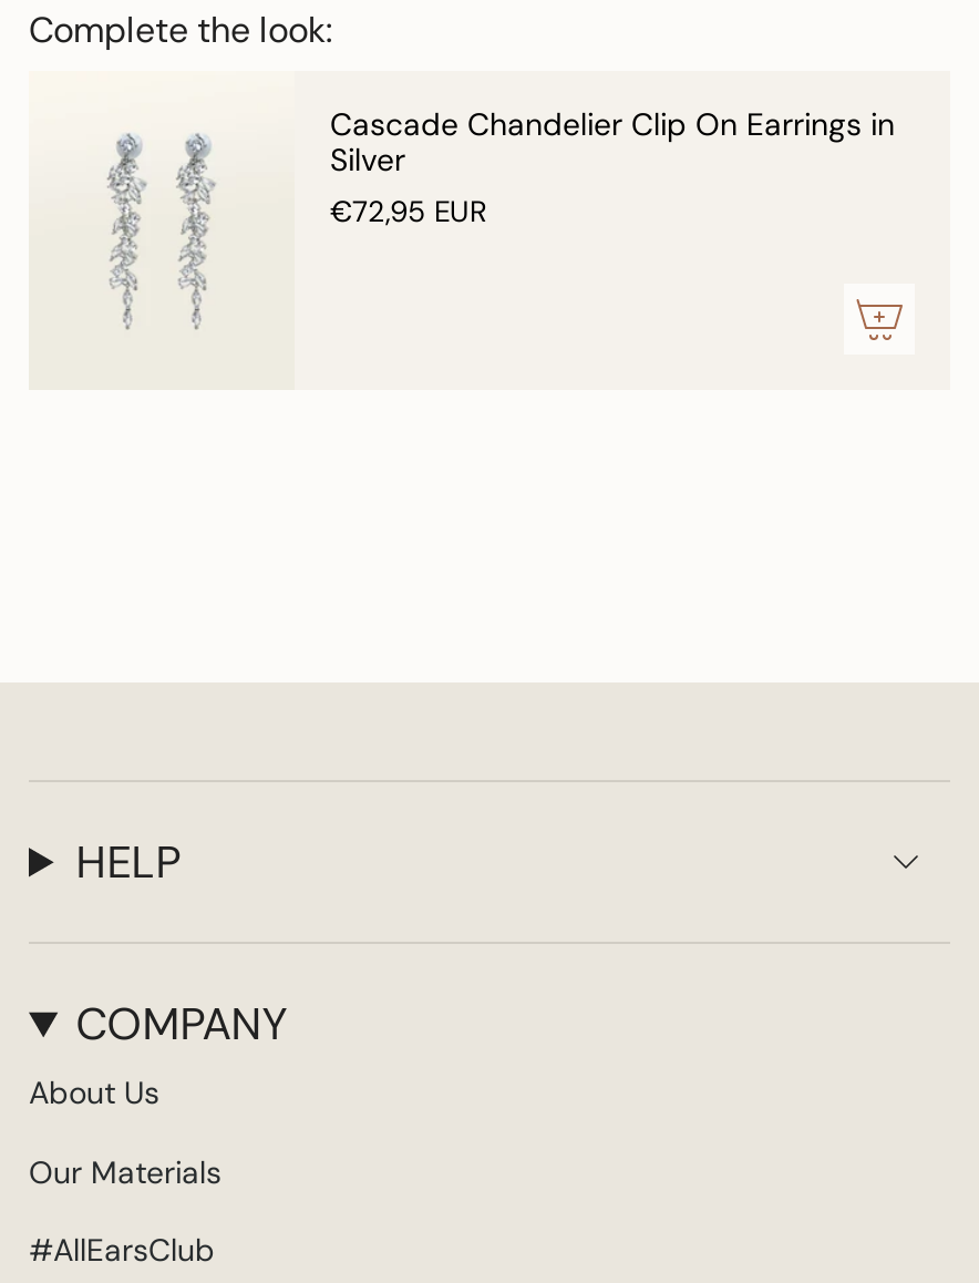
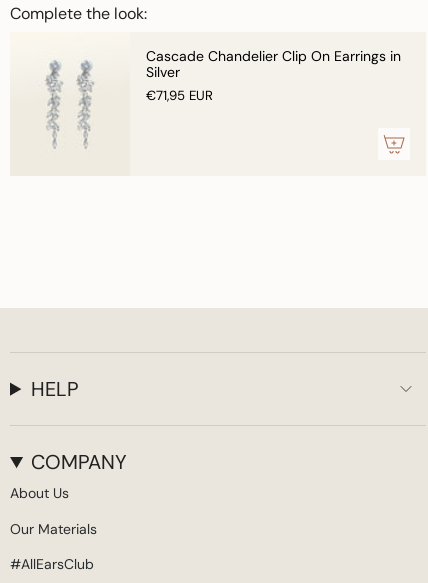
- €72,95 EUR
+ €71,95 EUR
